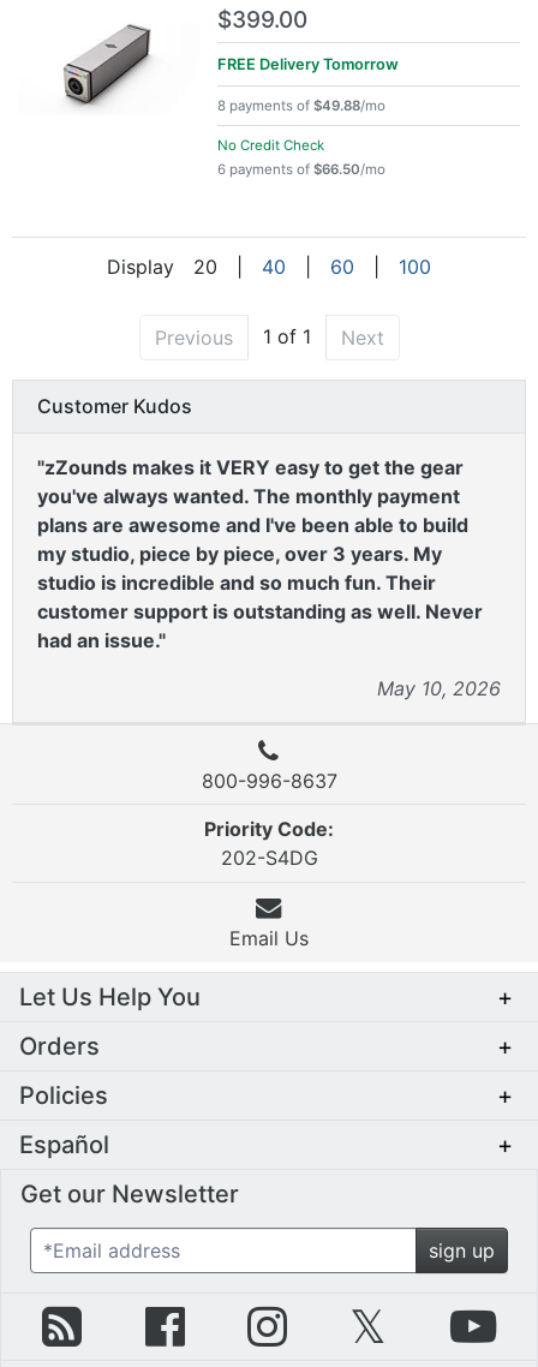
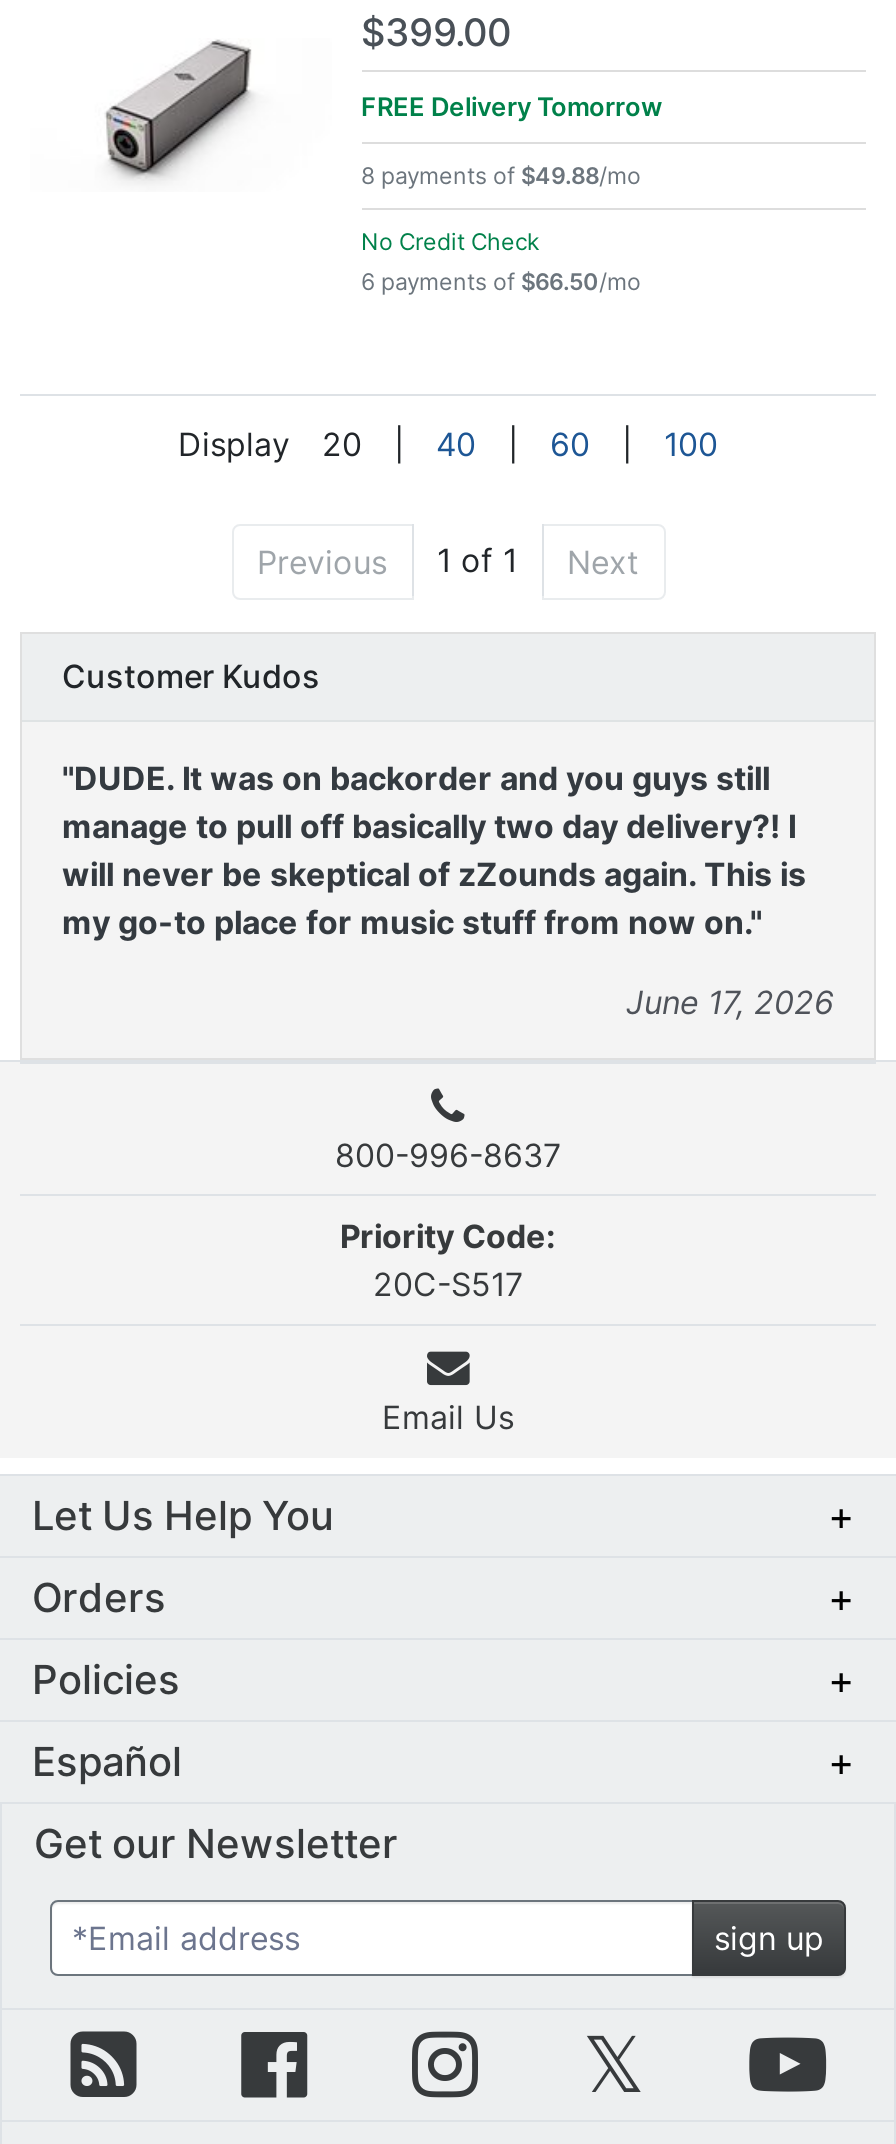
- "zZounds makes it VERY easy to get the gear
- you've always wanted. The monthly payment
- plans are awesome and I've been able to build
- my studio, piece by piece, over 3 years. My
- studio is incredible and so much fun. Their
- customer support is outstanding as well. Never
- had an issue."
+ "DUDE. It was on backorder and you guys still
+ manage to pull off basically two day delivery?! I
+ will never be skeptical of zZounds again. This is
+ my go-to place for music stuff from now on."

- May 10, 2026
+ June 17, 2026

- 202-S4DG
+ 20C-S517
